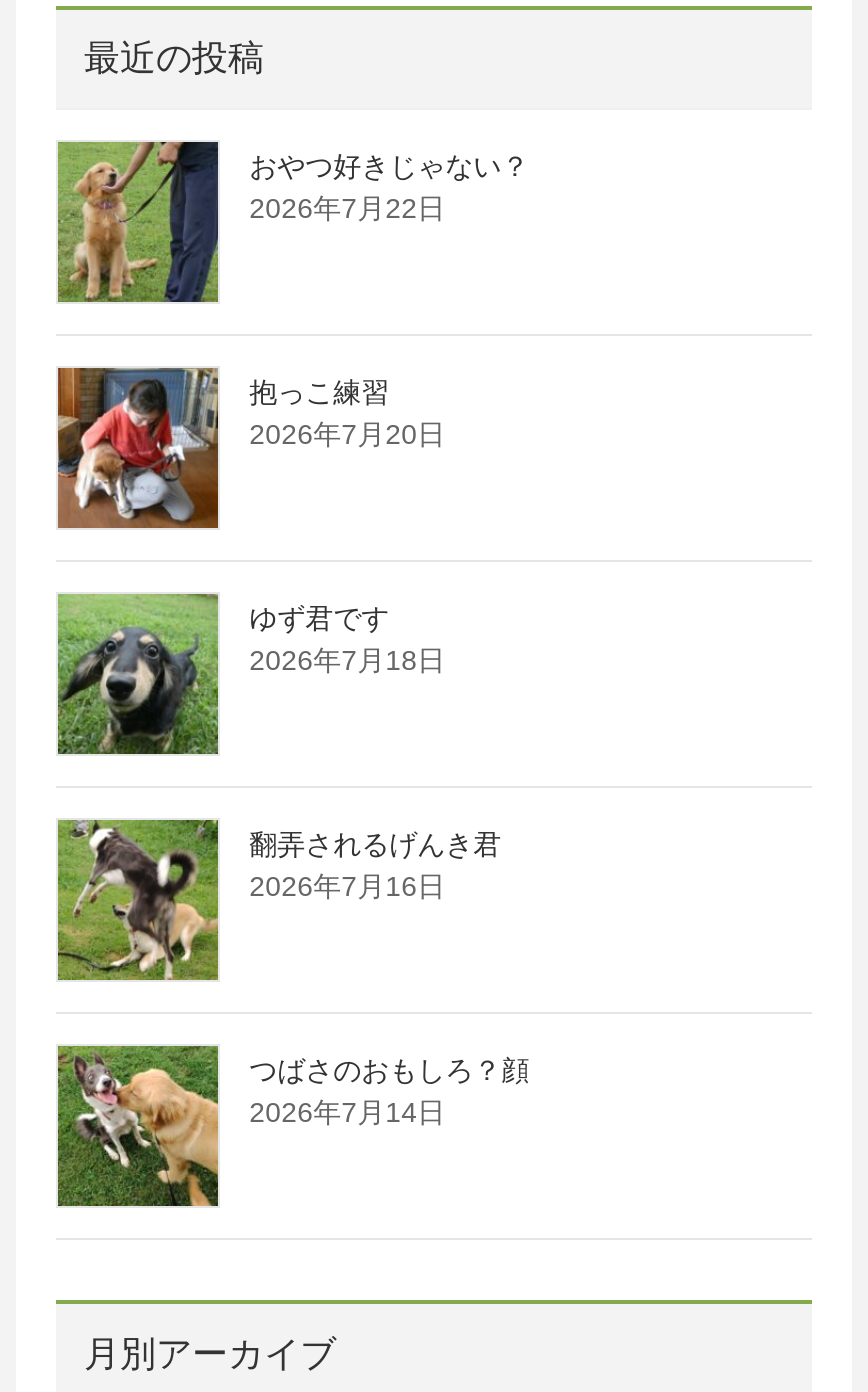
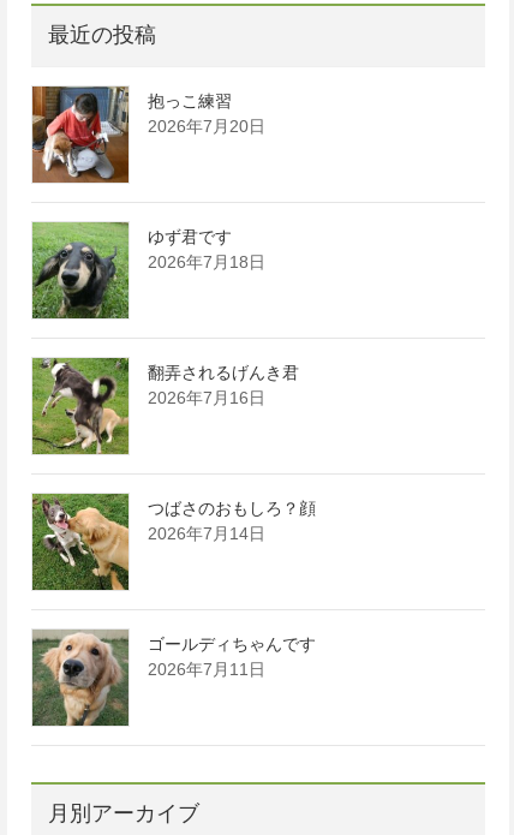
- [image]
- おやつ好きじゃない？
- 2026年7月22日

moved up: [image] | 抱っこ練習 | 2026年7月20日 | ... | つばさのおもしろ？顔 | 2026年7月14日

+ [image]
+ ゴールディちゃんです
+ 2026年7月11日
